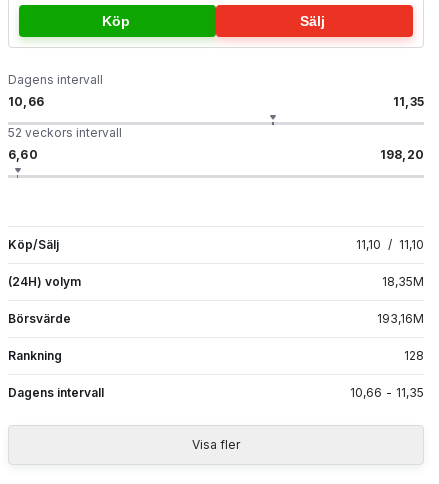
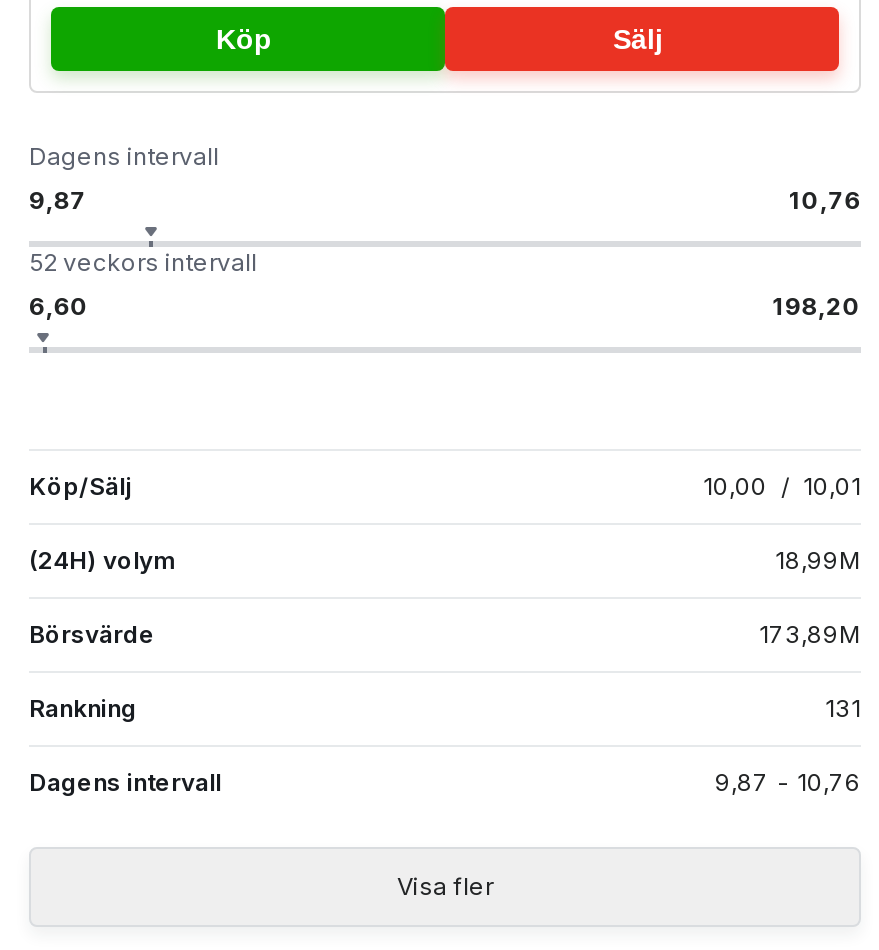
- 10,66
+ 9,87

- 11,35
+ 10,76

- 11,10 / 11,10
+ 10,00 / 10,01

- 18,35M
+ 18,99M

- 193,16M
+ 173,89M

- 128
+ 131

- 10,66 - 11,35
+ 9,87 - 10,76
